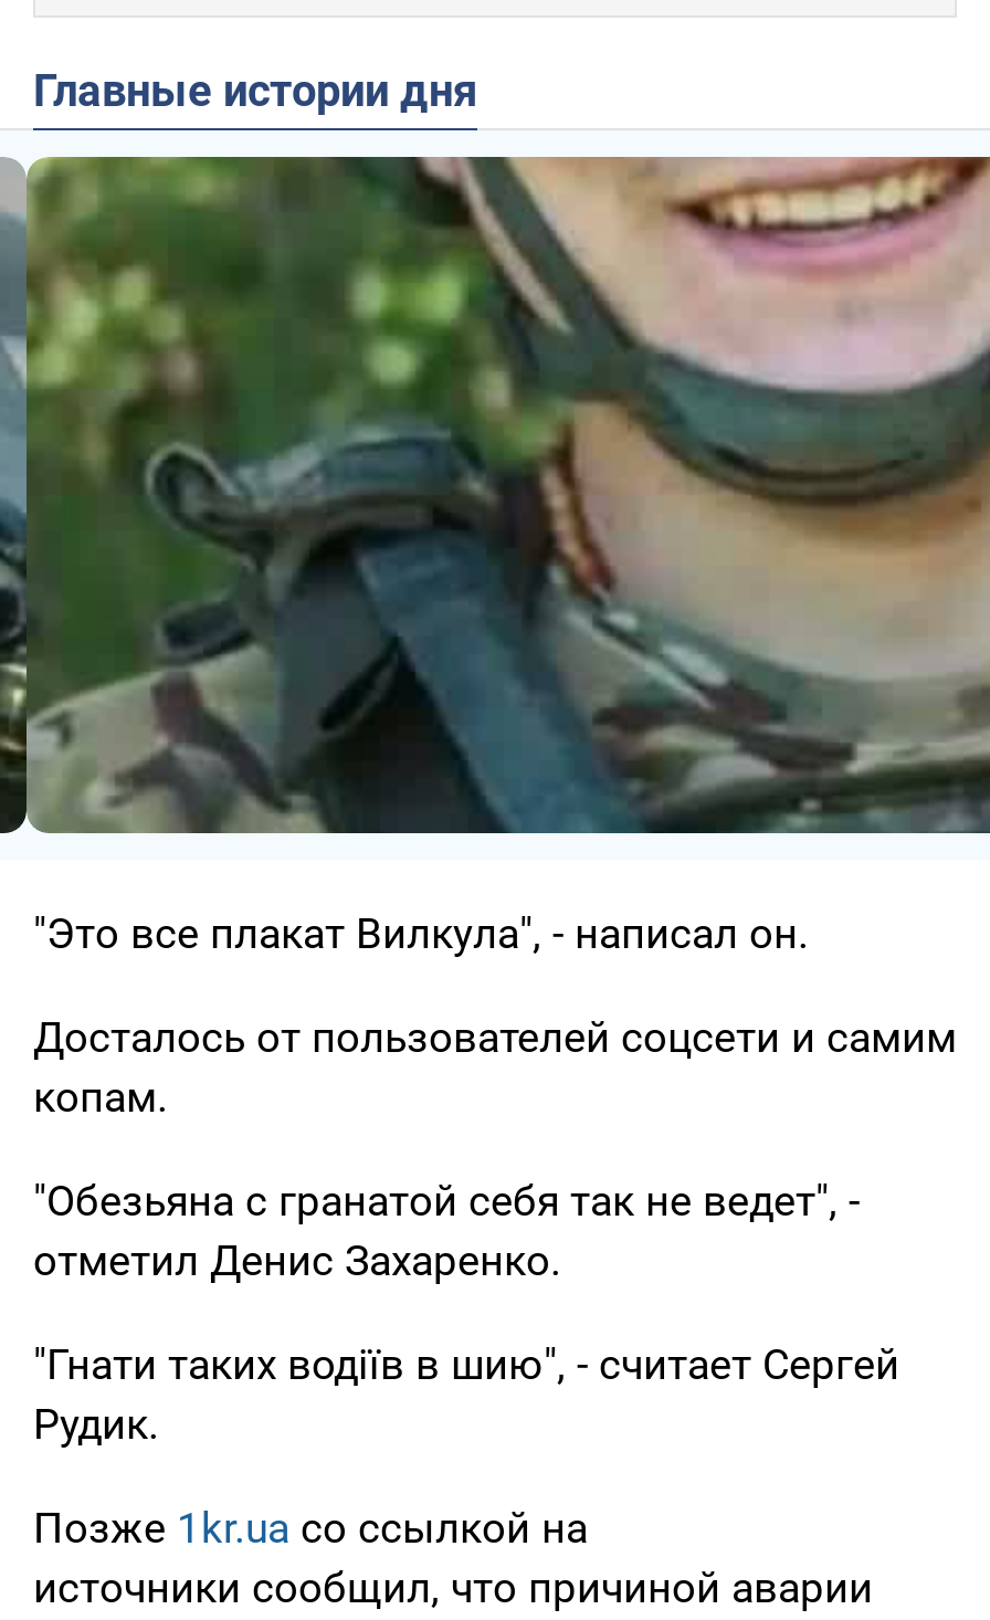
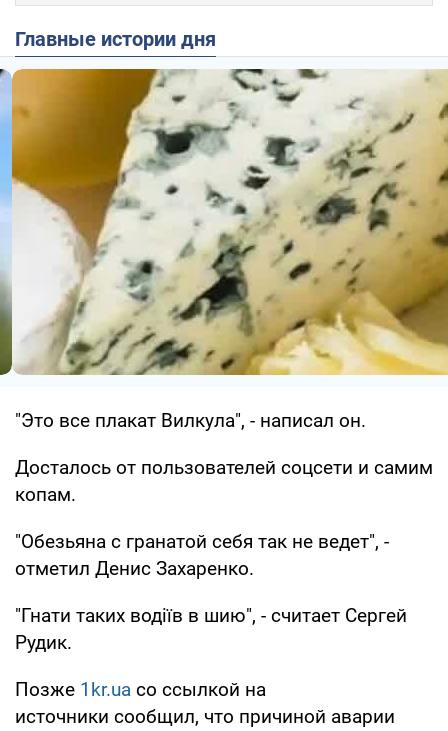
- [image]
+ [image]
